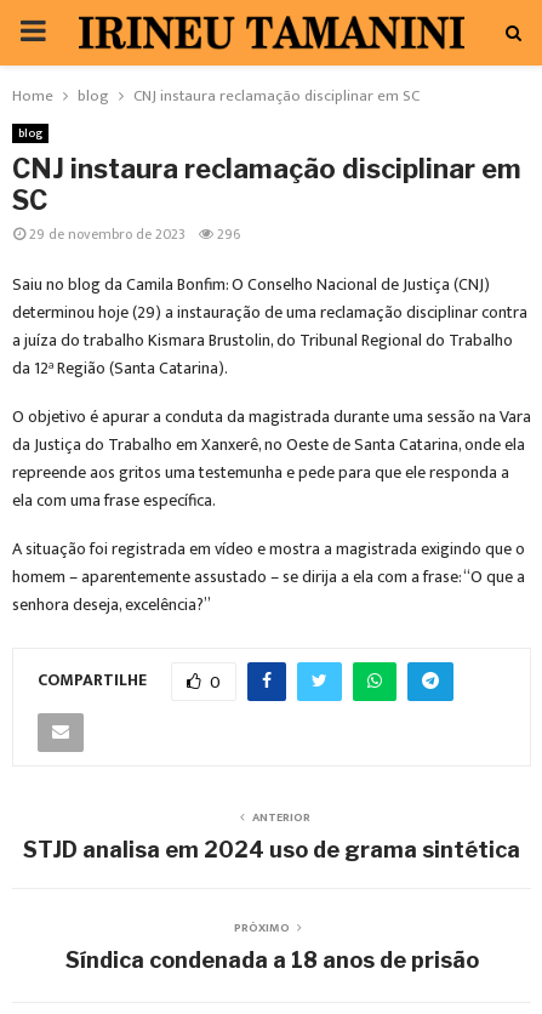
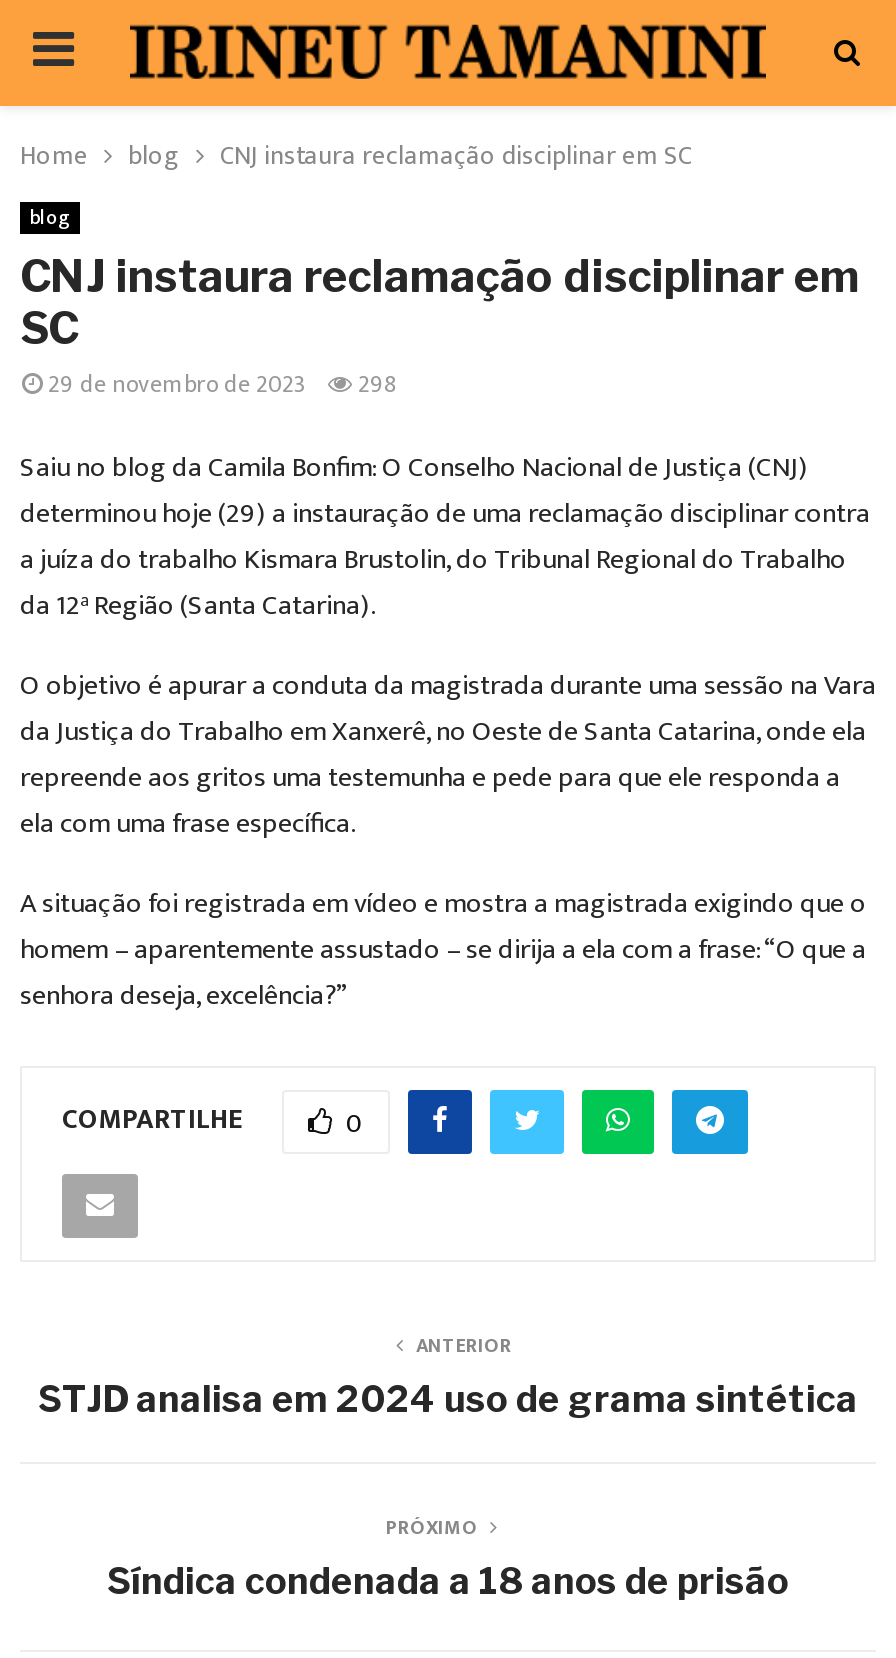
- 29 de novembro de 2023 296
+ 29 de novembro de 2023 298
